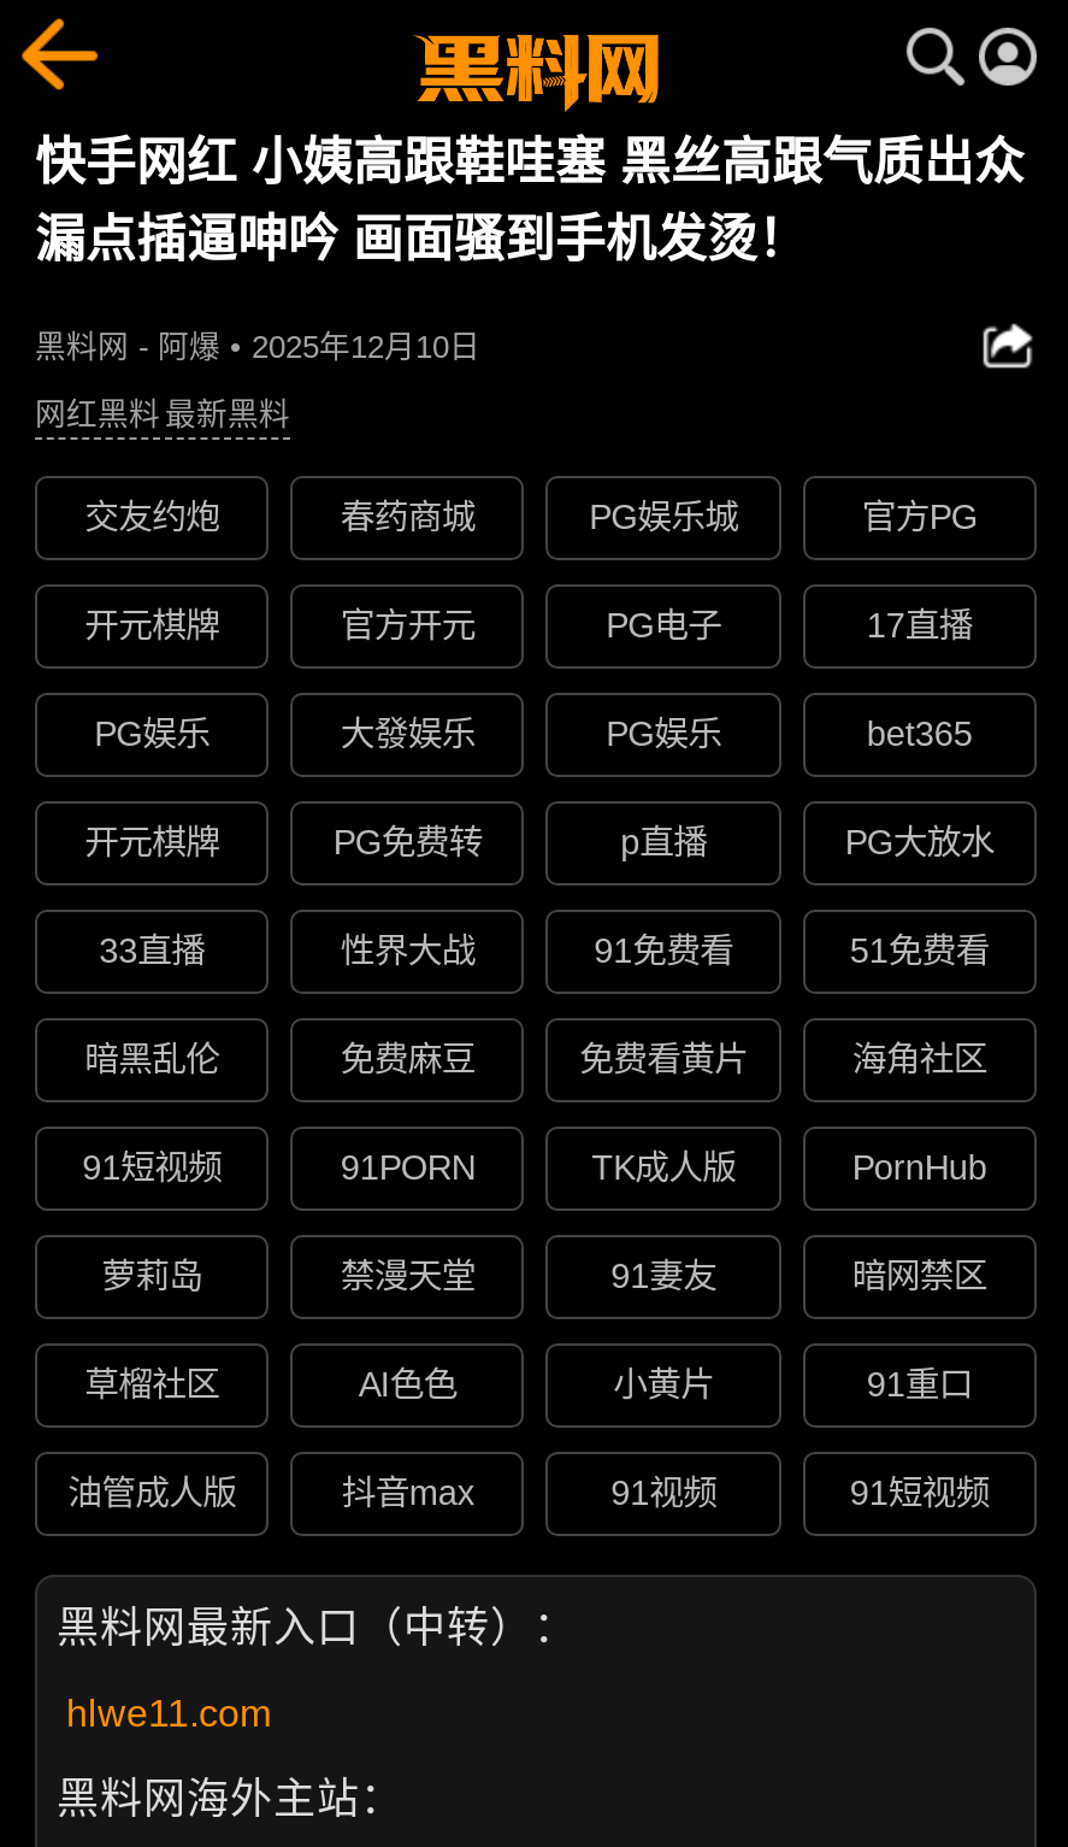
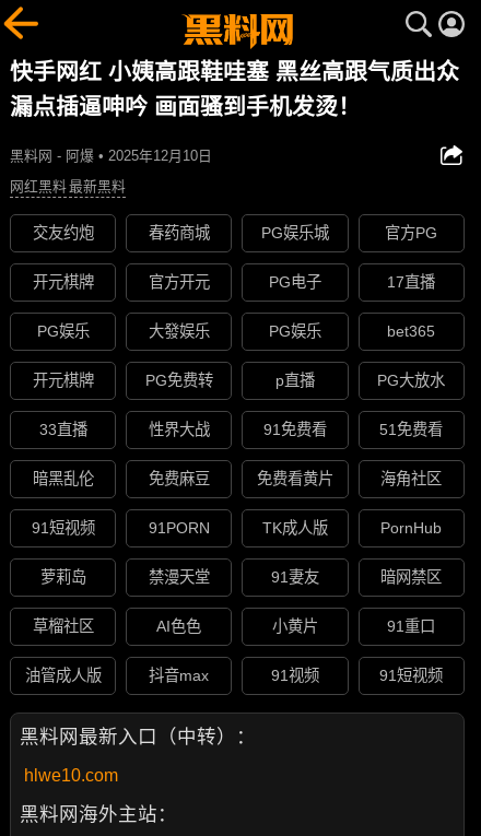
- hlwe11.com
+ hlwe10.com
